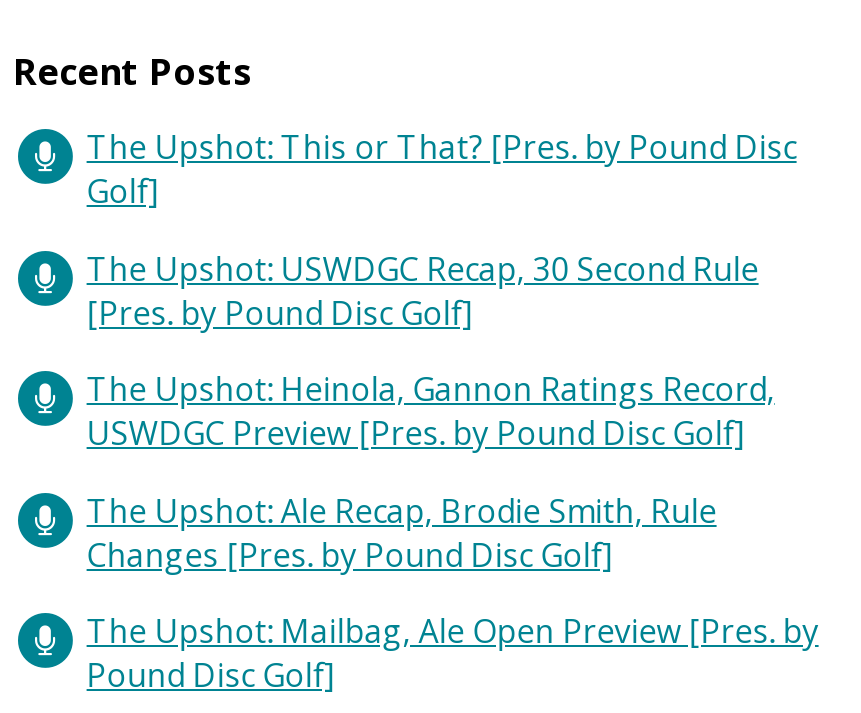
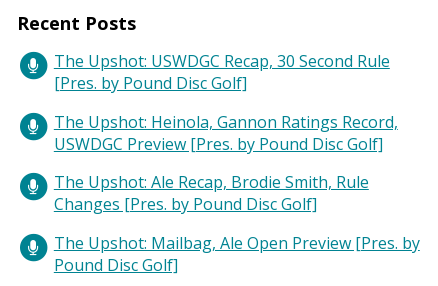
- The Upshot: This or That? [Pres. by Pound Disc
- Golf]
